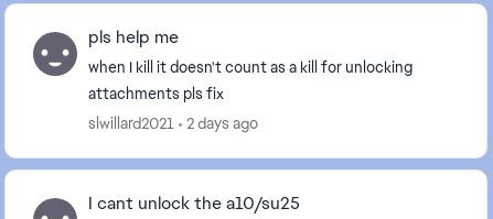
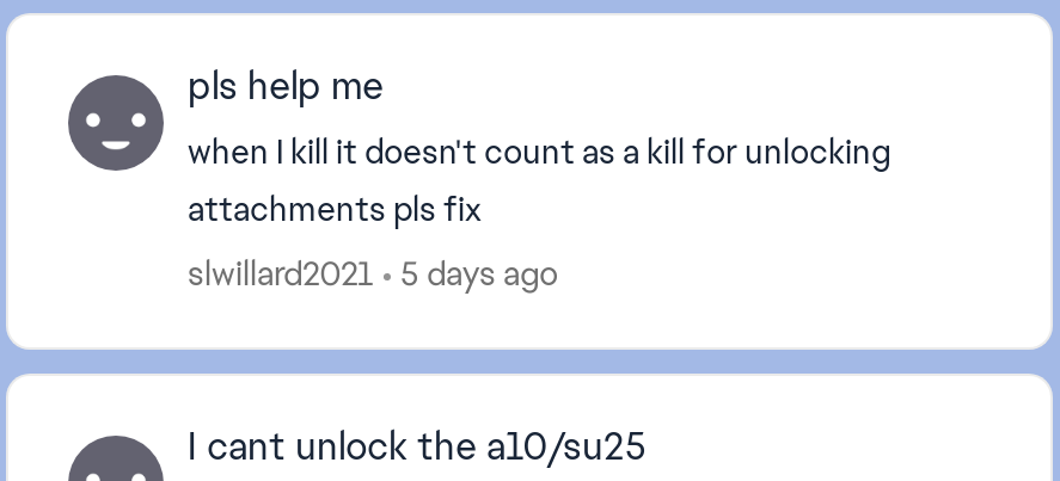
- slwillard2021 2 days ago
+ slwillard2021 5 days ago
